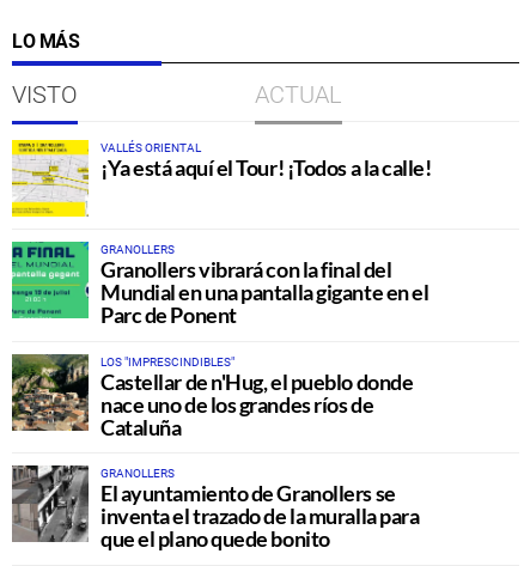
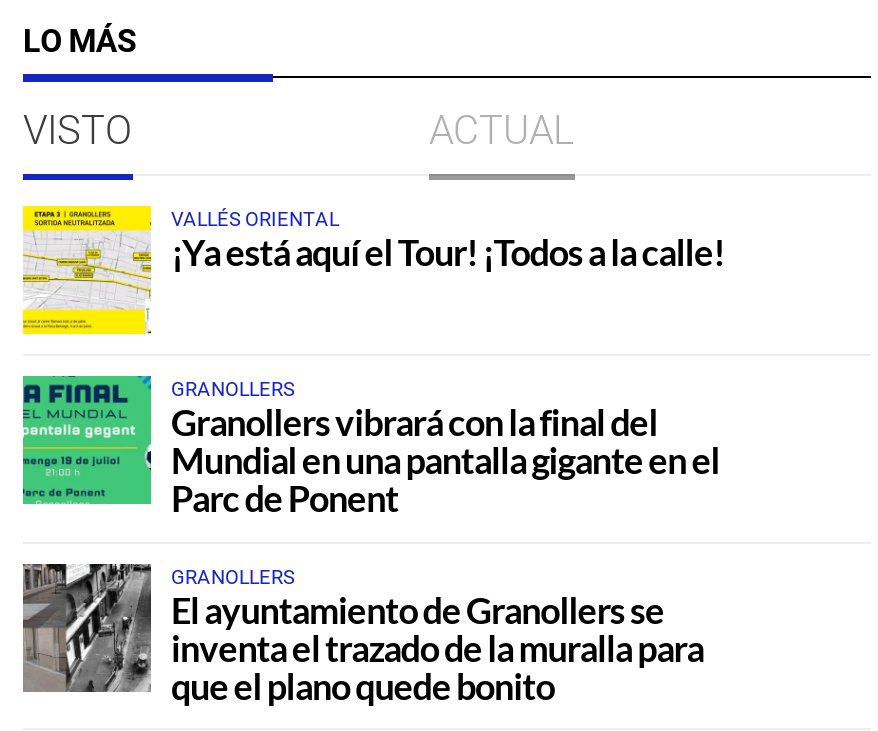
- [image]
- LOS "IMPRESCINDIBLES"
- Castellar de n'Hug, el pueblo donde
- nace uno de los grandes ríos de
- Cataluña
